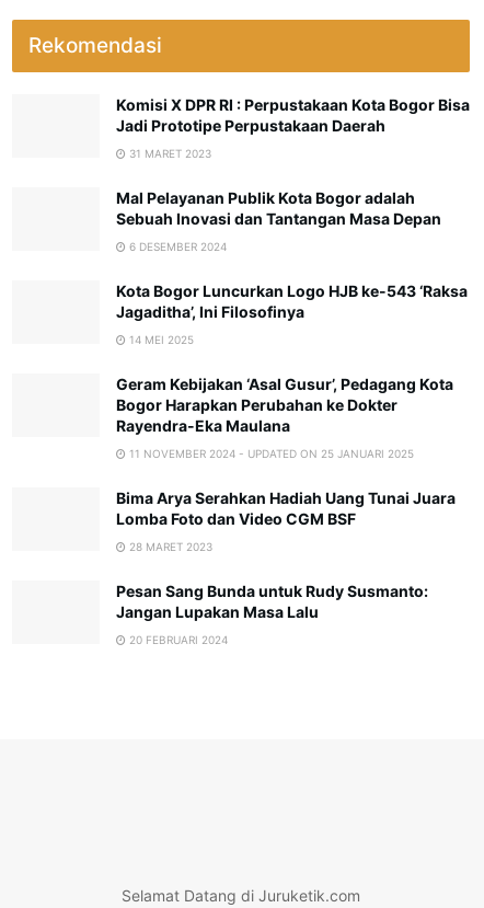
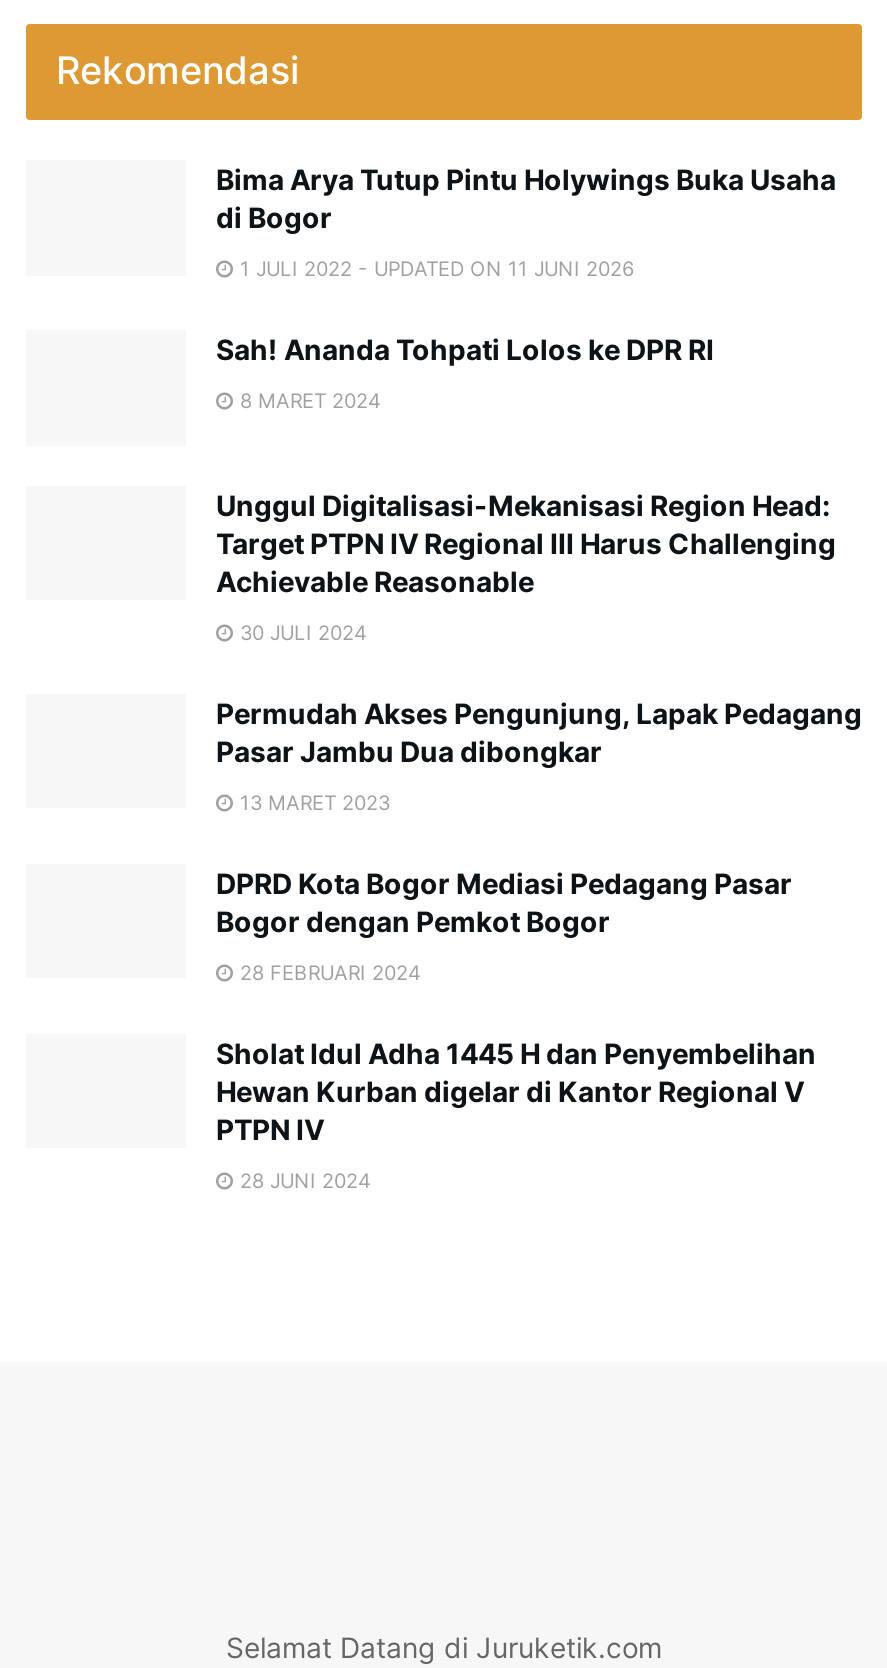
- Komisi X DPR RI : Perpustakaan Kota Bogor Bisa
- Jadi Prototipe Perpustakaan Daerah
+ Bima Arya Tutup Pintu Holywings Buka Usaha
+ di Bogor

- 31 MARET 2023
+ 1 JULI 2022 - UPDATED ON 11 JUNI 2026

- Mal Pelayanan Publik Kota Bogor adalah
- Sebuah Inovasi dan Tantangan Masa Depan
+ Sah! Ananda Tohpati Lolos ke DPR RI

- 6 DESEMBER 2024
+ 8 MARET 2024

- Kota Bogor Luncurkan Logo HJB ke-543 ‘Raksa
- Jagaditha’, Ini Filosofinya
+ Unggul Digitalisasi-Mekanisasi Region Head:
+ Target PTPN IV Regional III Harus Challenging
+ Achievable Reasonable

- 14 MEI 2025
+ 30 JULI 2024

- Geram Kebijakan ‘Asal Gusur’, Pedagang Kota
- Bogor Harapkan Perubahan ke Dokter
- Rayendra-Eka Maulana
+ Permudah Akses Pengunjung, Lapak Pedagang
+ Pasar Jambu Dua dibongkar

- 11 NOVEMBER 2024 - UPDATED ON 25 JANUARI 2025
+ 13 MARET 2023

- Bima Arya Serahkan Hadiah Uang Tunai Juara
- Lomba Foto dan Video CGM BSF
+ DPRD Kota Bogor Mediasi Pedagang Pasar
+ Bogor dengan Pemkot Bogor

- 28 MARET 2023
+ 28 FEBRUARI 2024

- Pesan Sang Bunda untuk Rudy Susmanto:
- Jangan Lupakan Masa Lalu
+ Sholat Idul Adha 1445 H dan Penyembelihan
+ Hewan Kurban digelar di Kantor Regional V
+ PTPN IV

- 20 FEBRUARI 2024
+ 28 JUNI 2024
